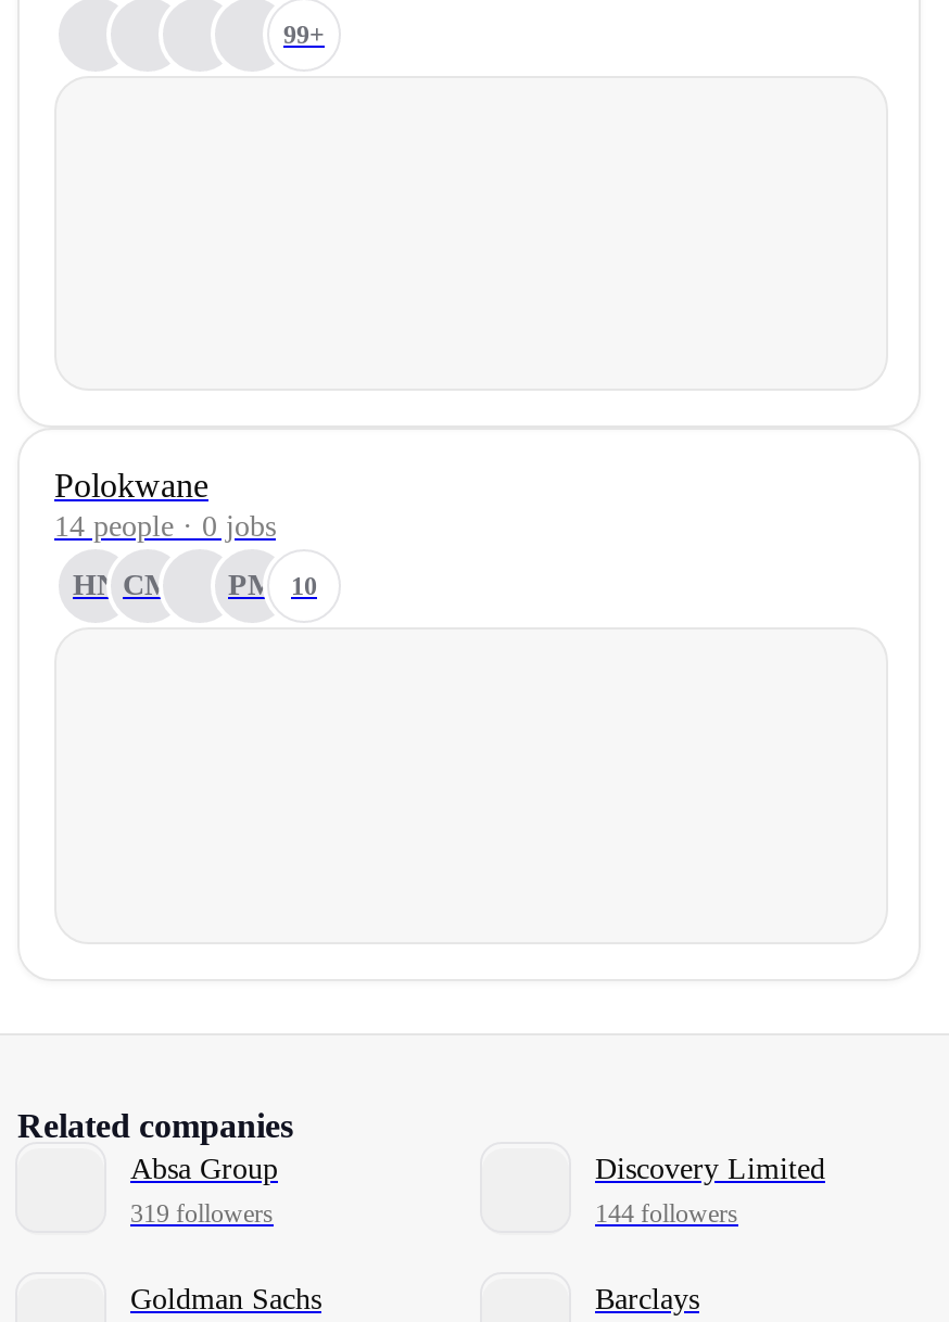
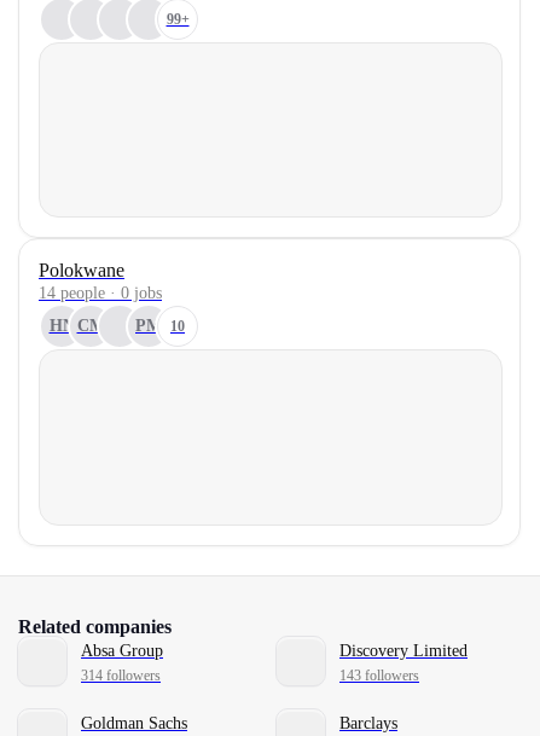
- 319 followers
+ 314 followers

- 144 followers
+ 143 followers
